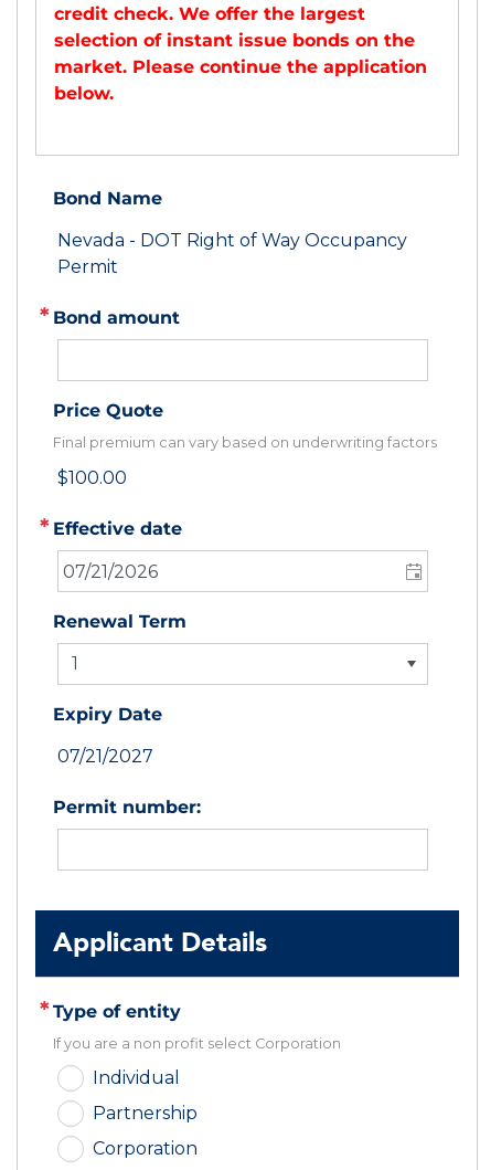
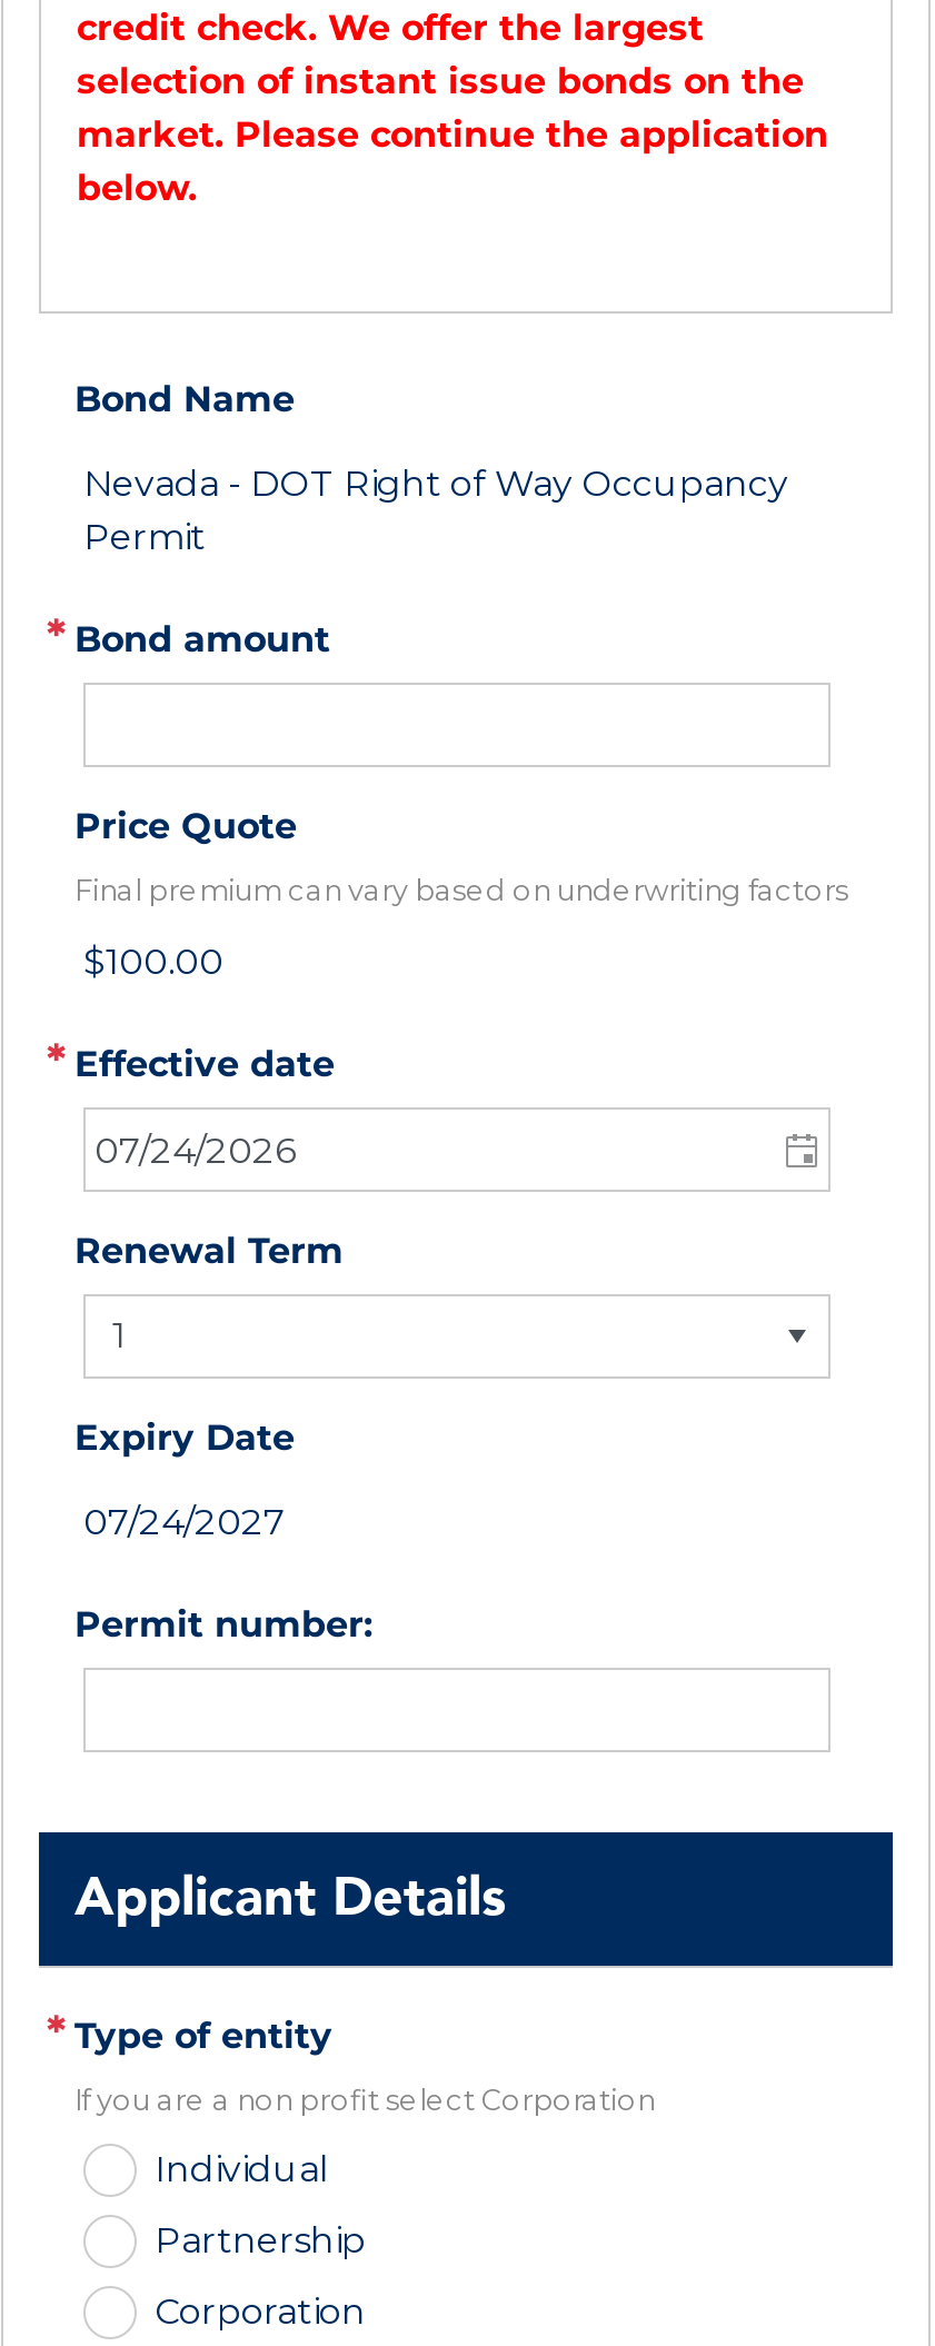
- 07/21/2027
+ 07/24/2027
